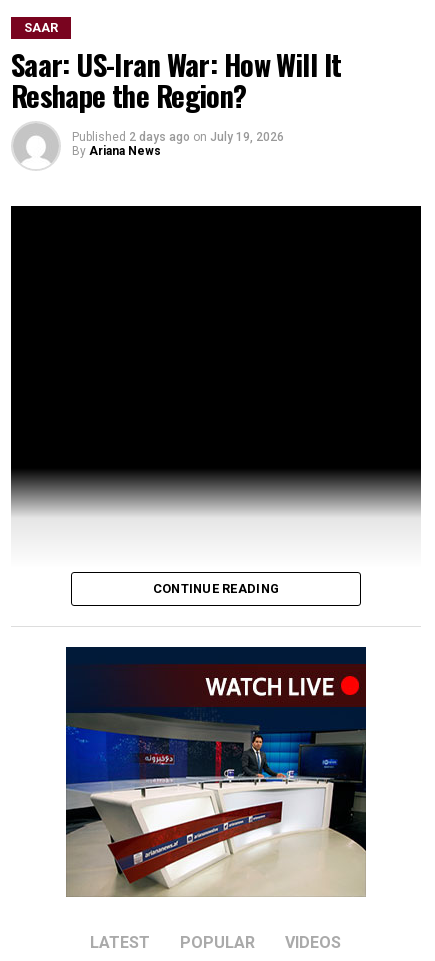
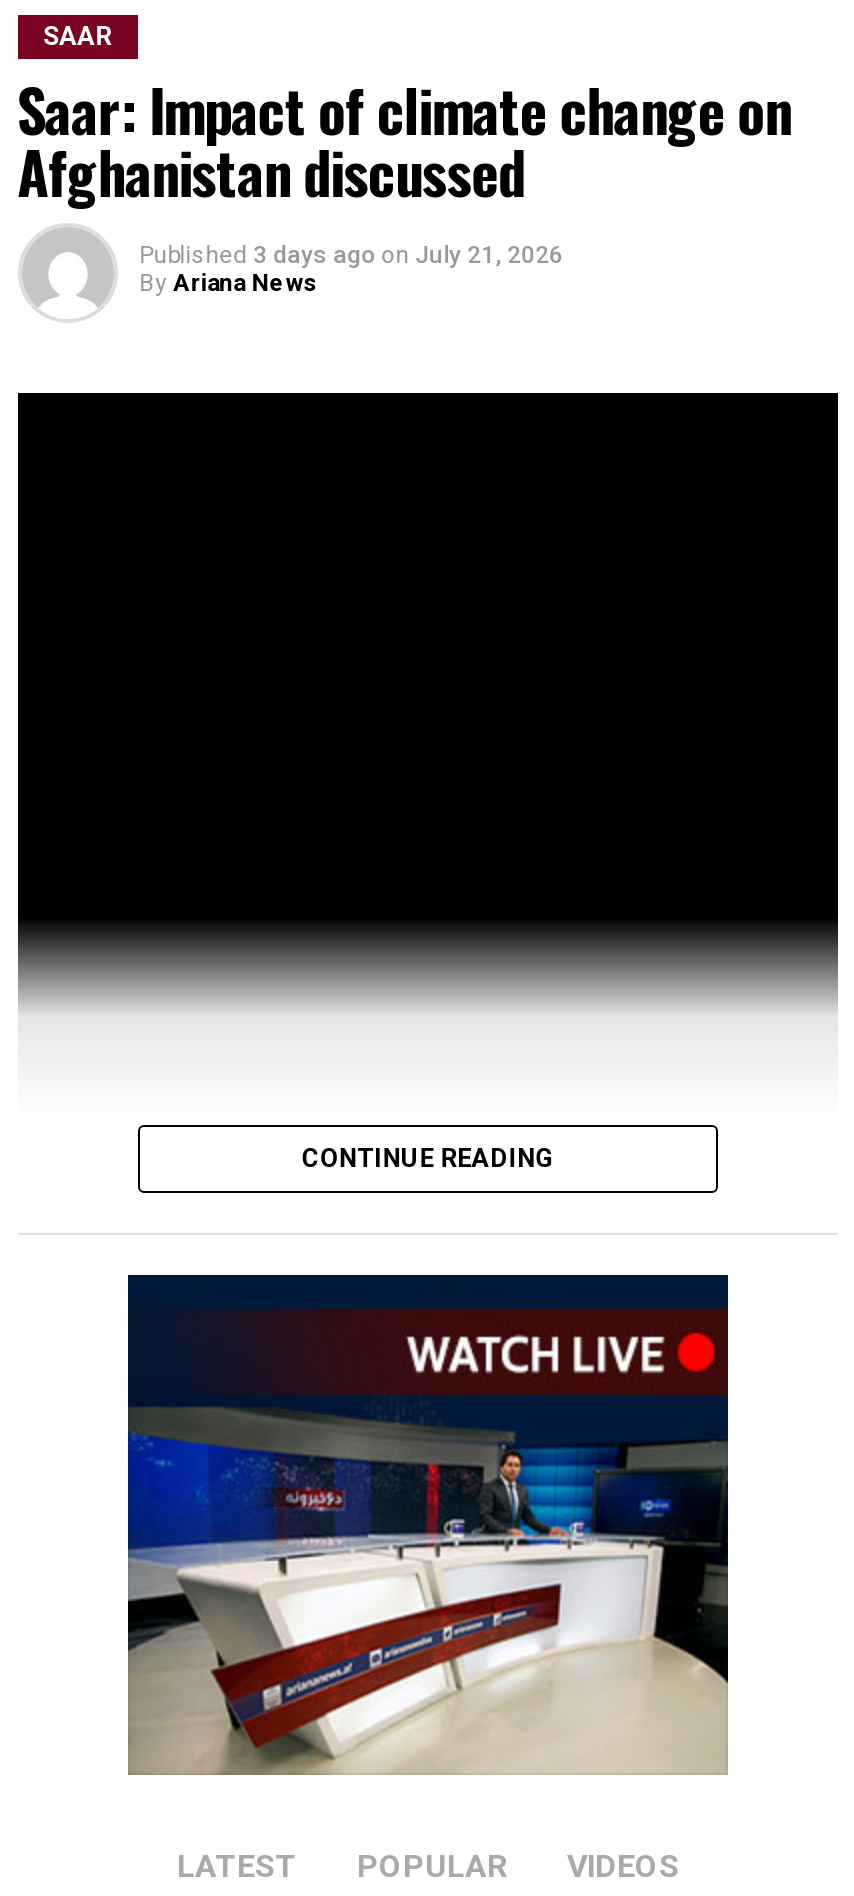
- Saar: US-Iran War: How Will It
- Reshape the Region?
- Published 2 days ago on July 19, 2026
+ Saar: Impact of climate change on
+ Afghanistan discussed
+ Published 3 days ago on July 21, 2026
